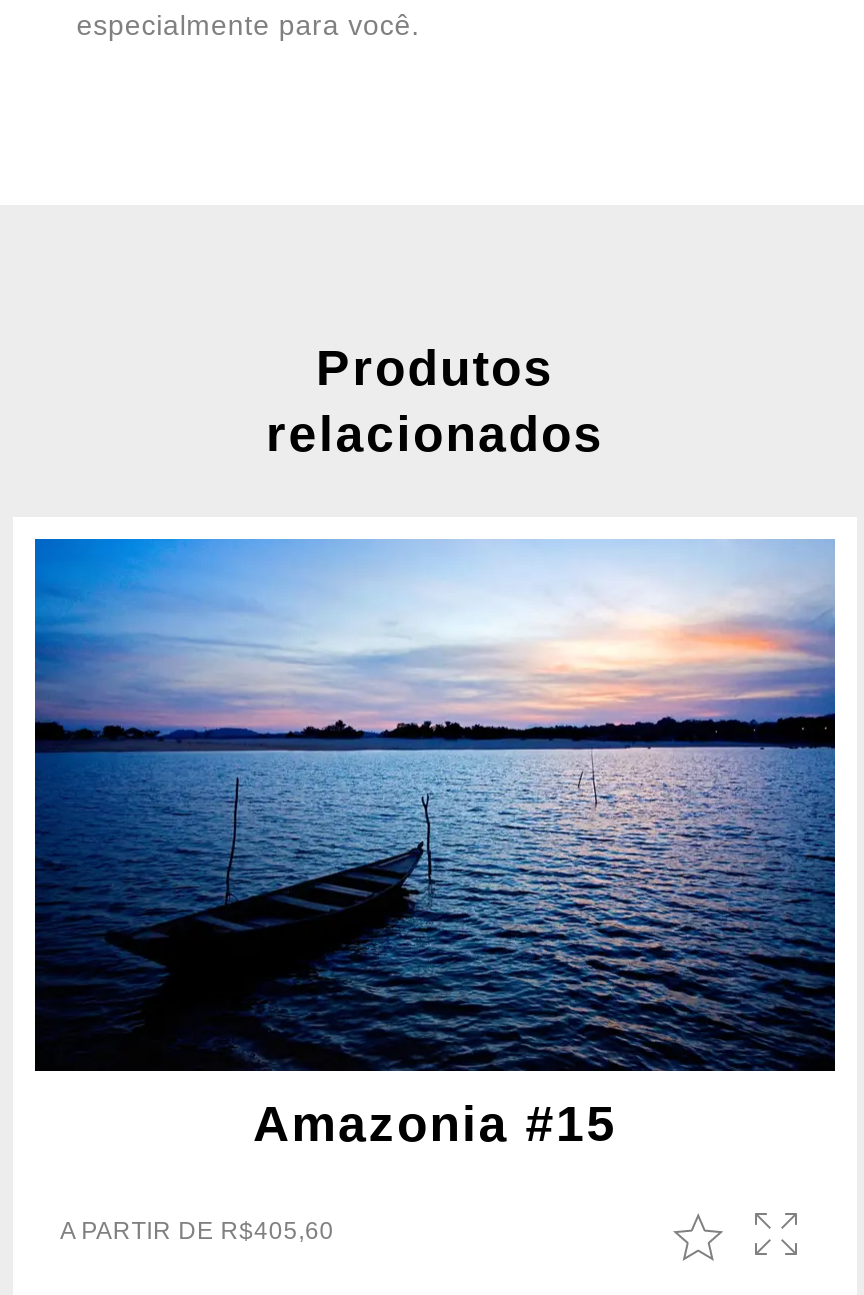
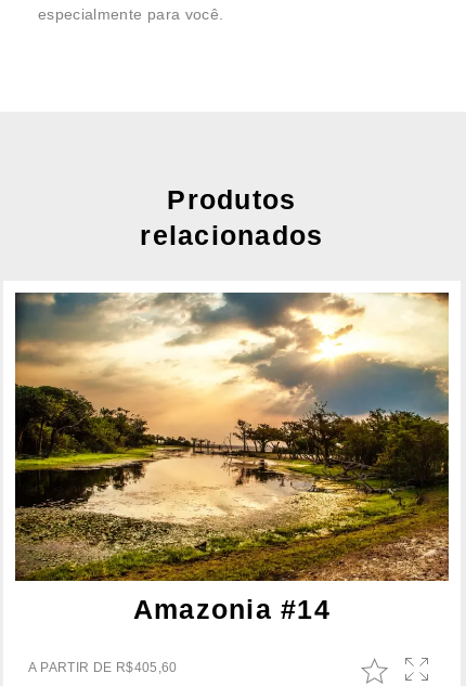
- [image]
- Amazonia #15
+ [image]
+ Amazonia #14
